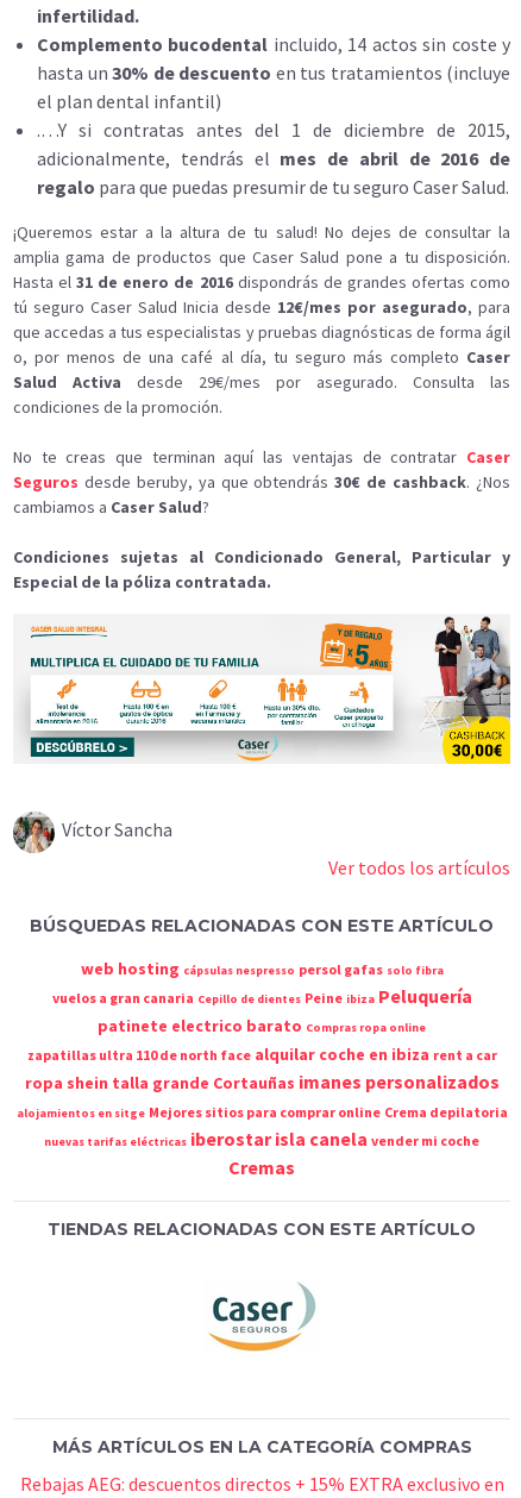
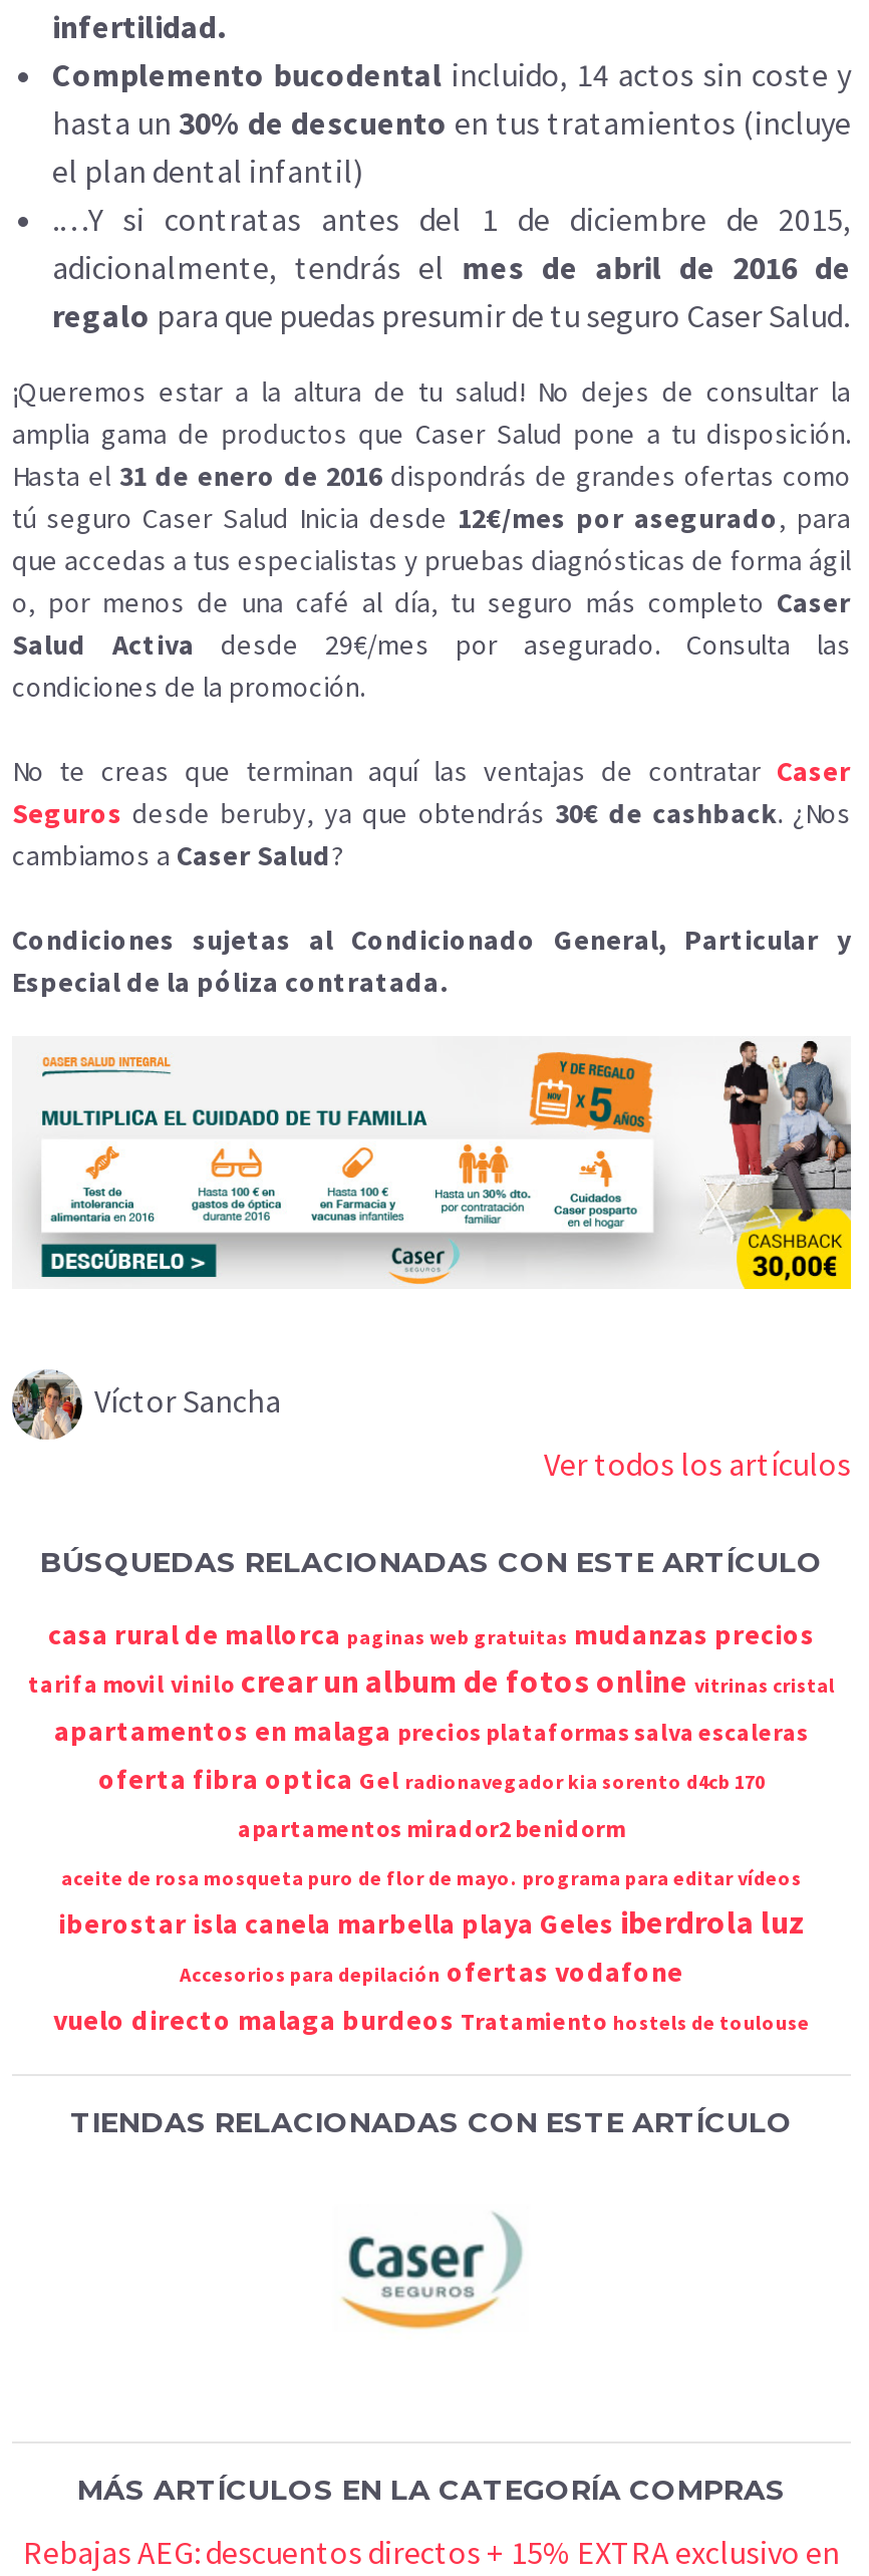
- web hosting cápsulas nespresso persol gafas solo fibra
- vuelos a gran canaria Cepillo de dientes Peine ibiza Peluquería
- patinete electrico barato Compras ropa online
- zapatillas ultra 110 de north face alquilar coche en ibiza rent a car
- ropa shein talla grande Cortauñas imanes personalizados
- alojamientos en sitge Mejores sitios para comprar online Crema depilatoria
- nuevas tarifas eléctricas iberostar isla canela vender mi coche
- Cremas
+ casa rural de mallorca paginas web gratuitas mudanzas precios
+ tarifa movil vinilo crear un album de fotos online vitrinas cristal
+ apartamentos en malaga precios plataformas salva escaleras
+ oferta fibra optica Gel radionavegador kia sorento d4cb 170
+ apartamentos mirador2 benidorm
+ aceite de rosa mosqueta puro de flor de mayo. programa para editar vídeos
+ iberostar isla canela marbella playa Geles iberdrola luz
+ Accesorios para depilación ofertas vodafone
+ vuelo directo malaga burdeos Tratamiento hostels de toulouse
